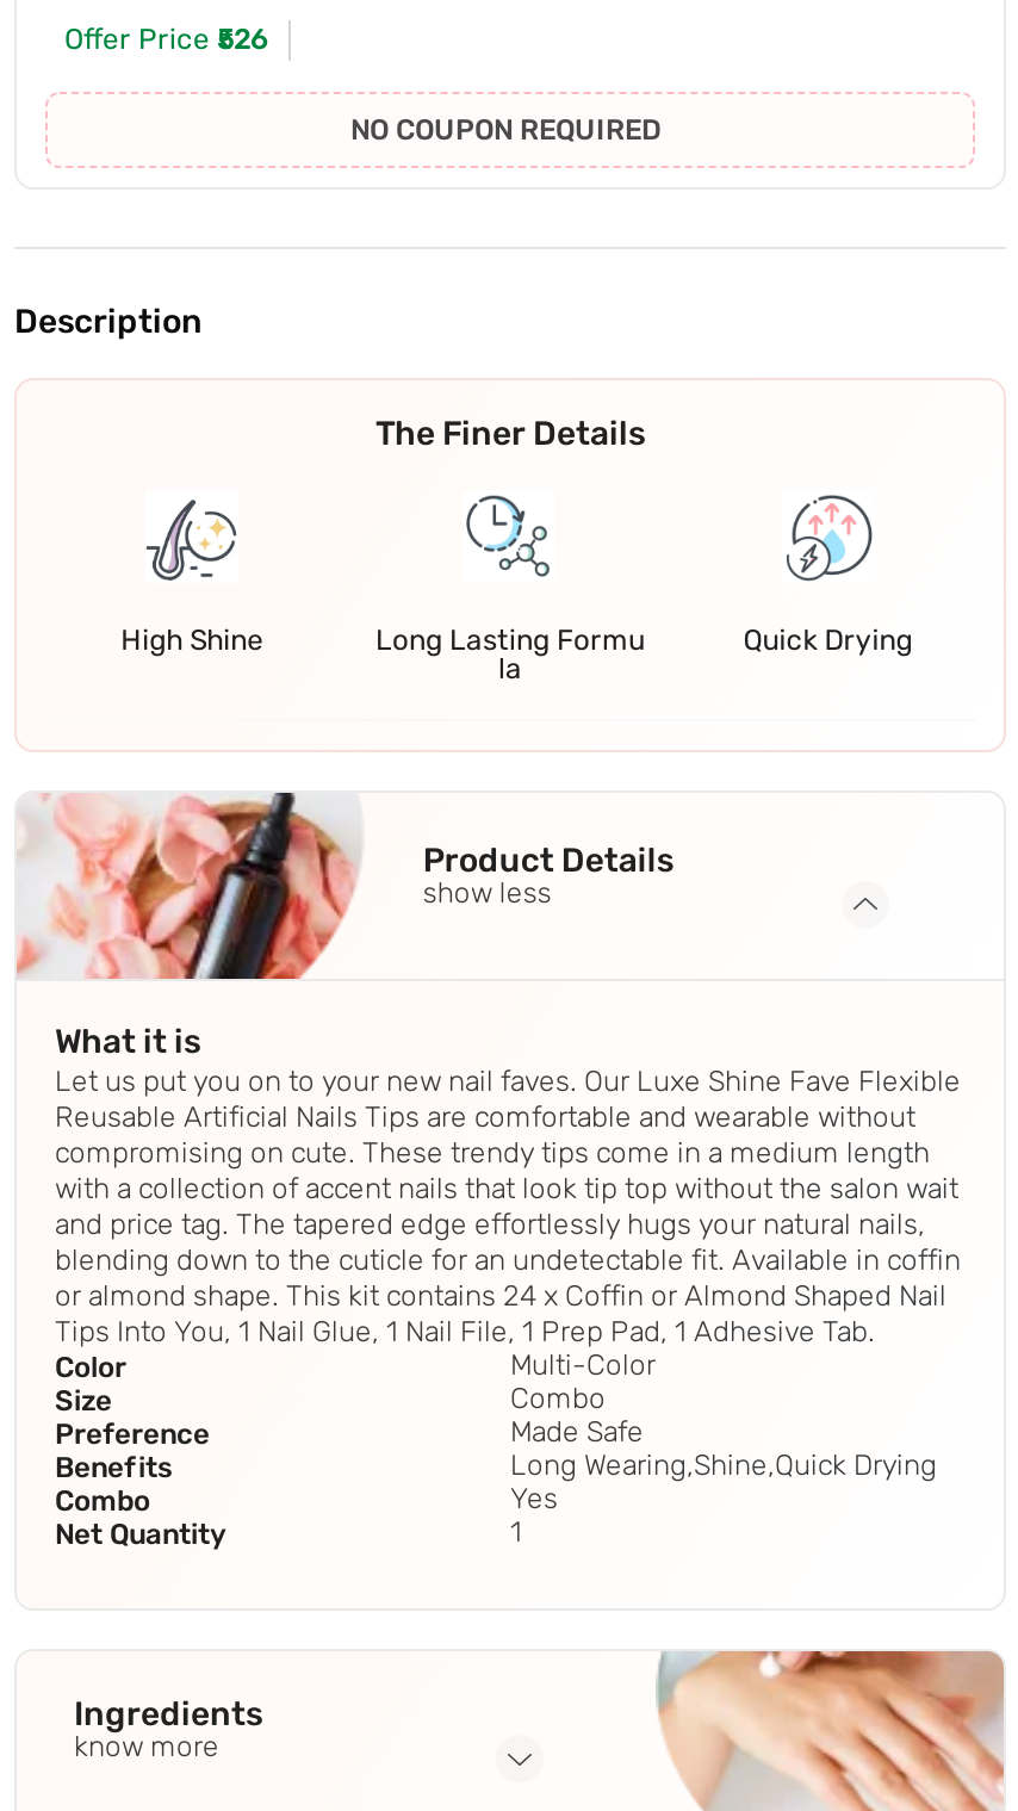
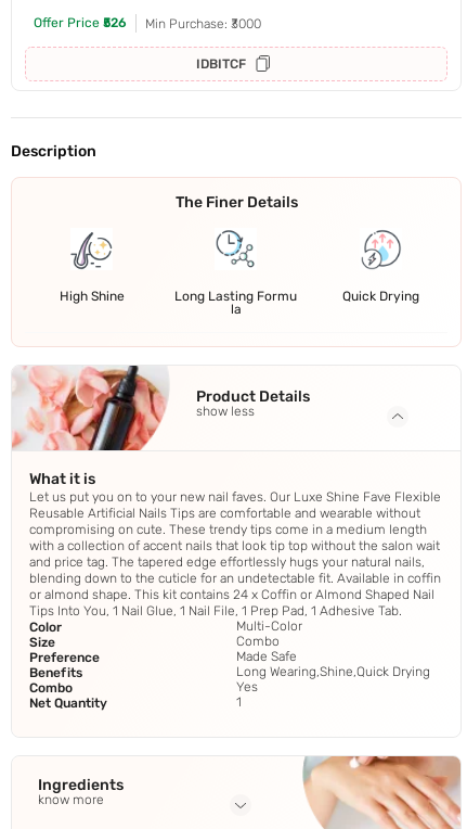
- NO COUPON REQUIRED
+ Min Purchase: ₹3000
+ IDBITCF
